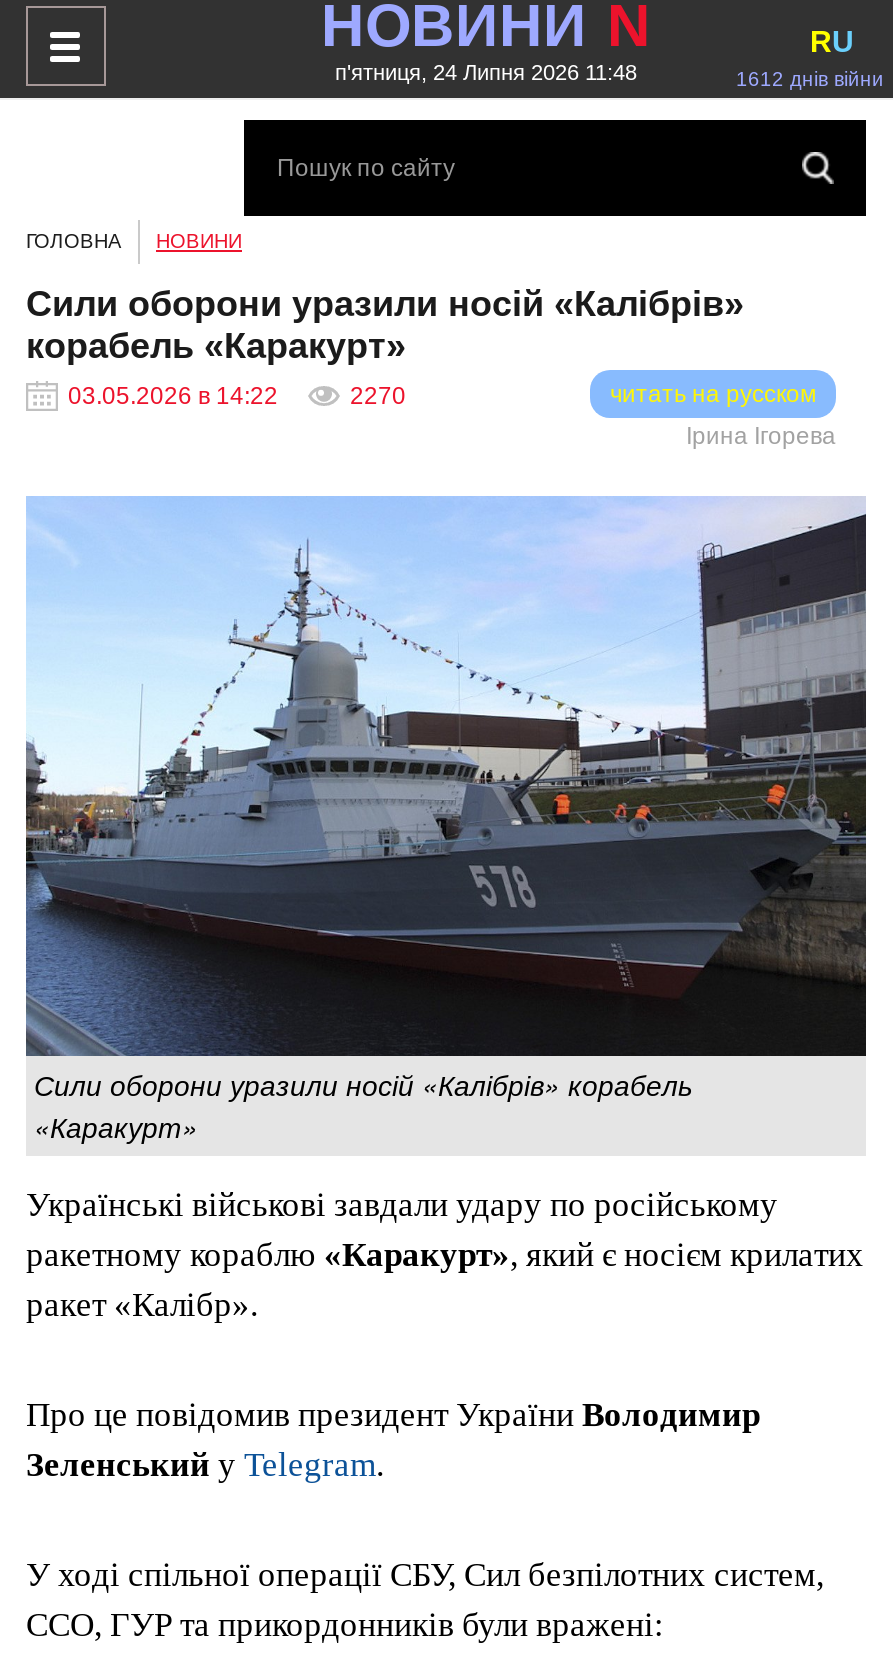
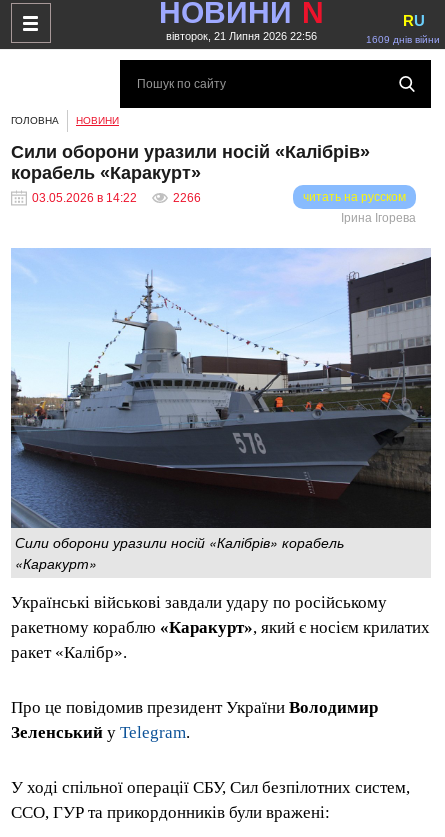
- п'ятниця, 24 Липня 2026 11:48
+ вівторок, 21 Липня 2026 22:56

- 1612 днів війни
+ 1609 днів війни

- 2270
+ 2266
